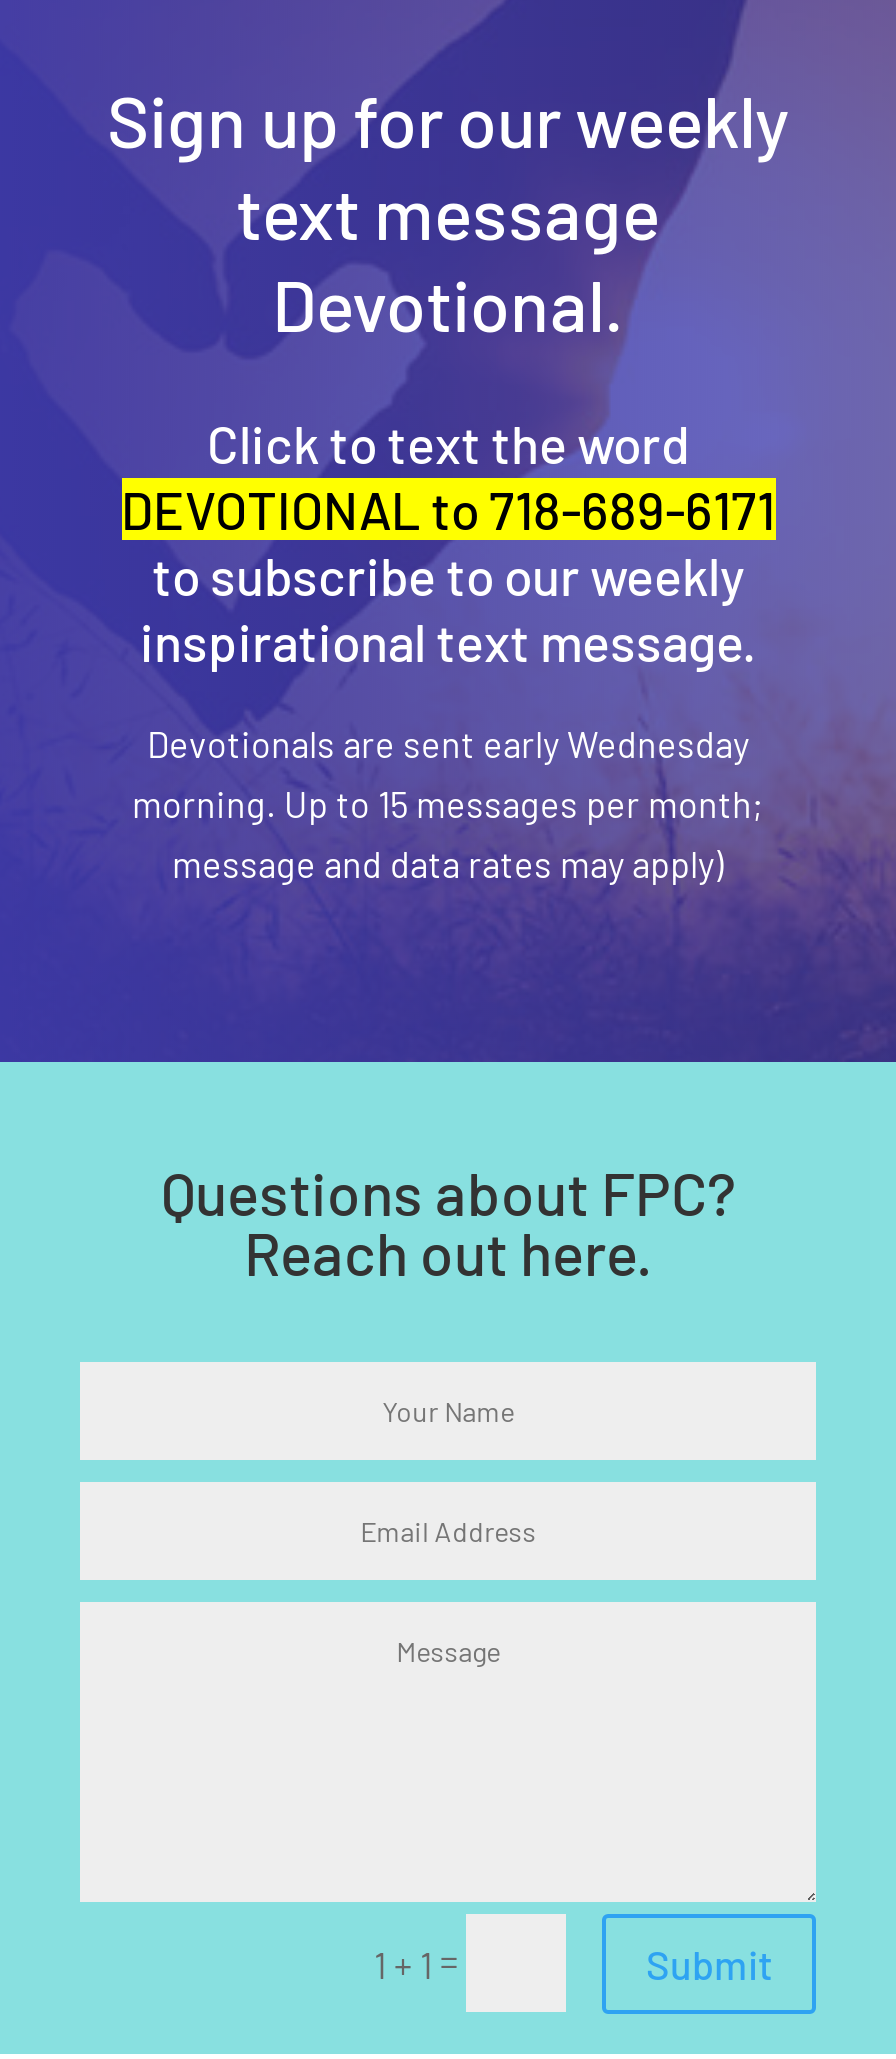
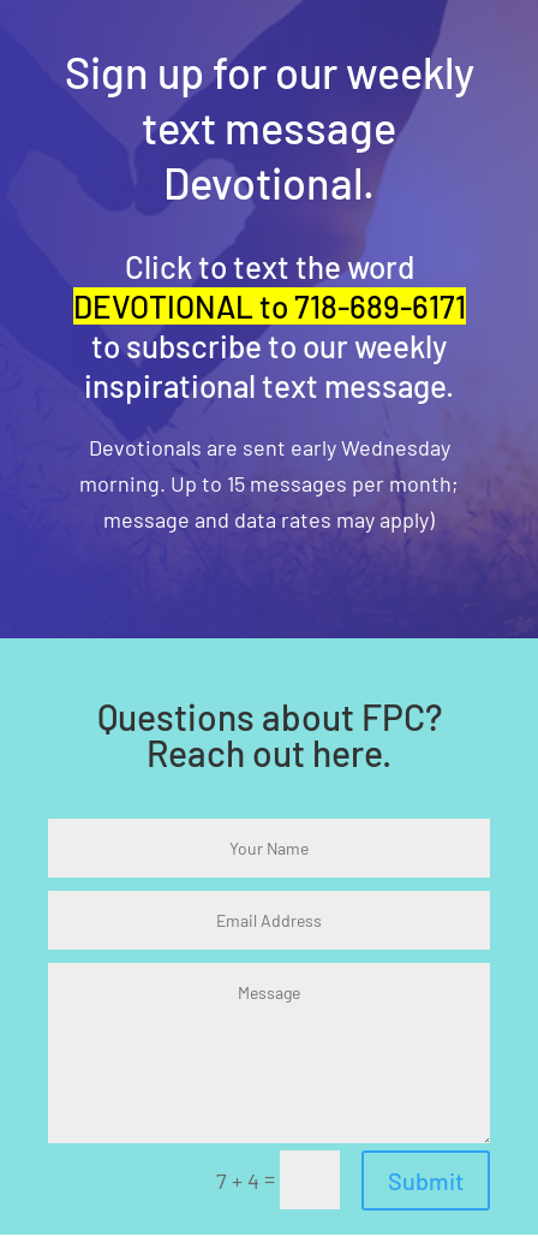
- 1 + 1 =
+ 7 + 4 =
